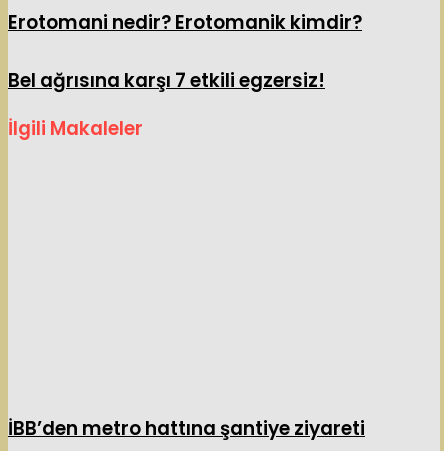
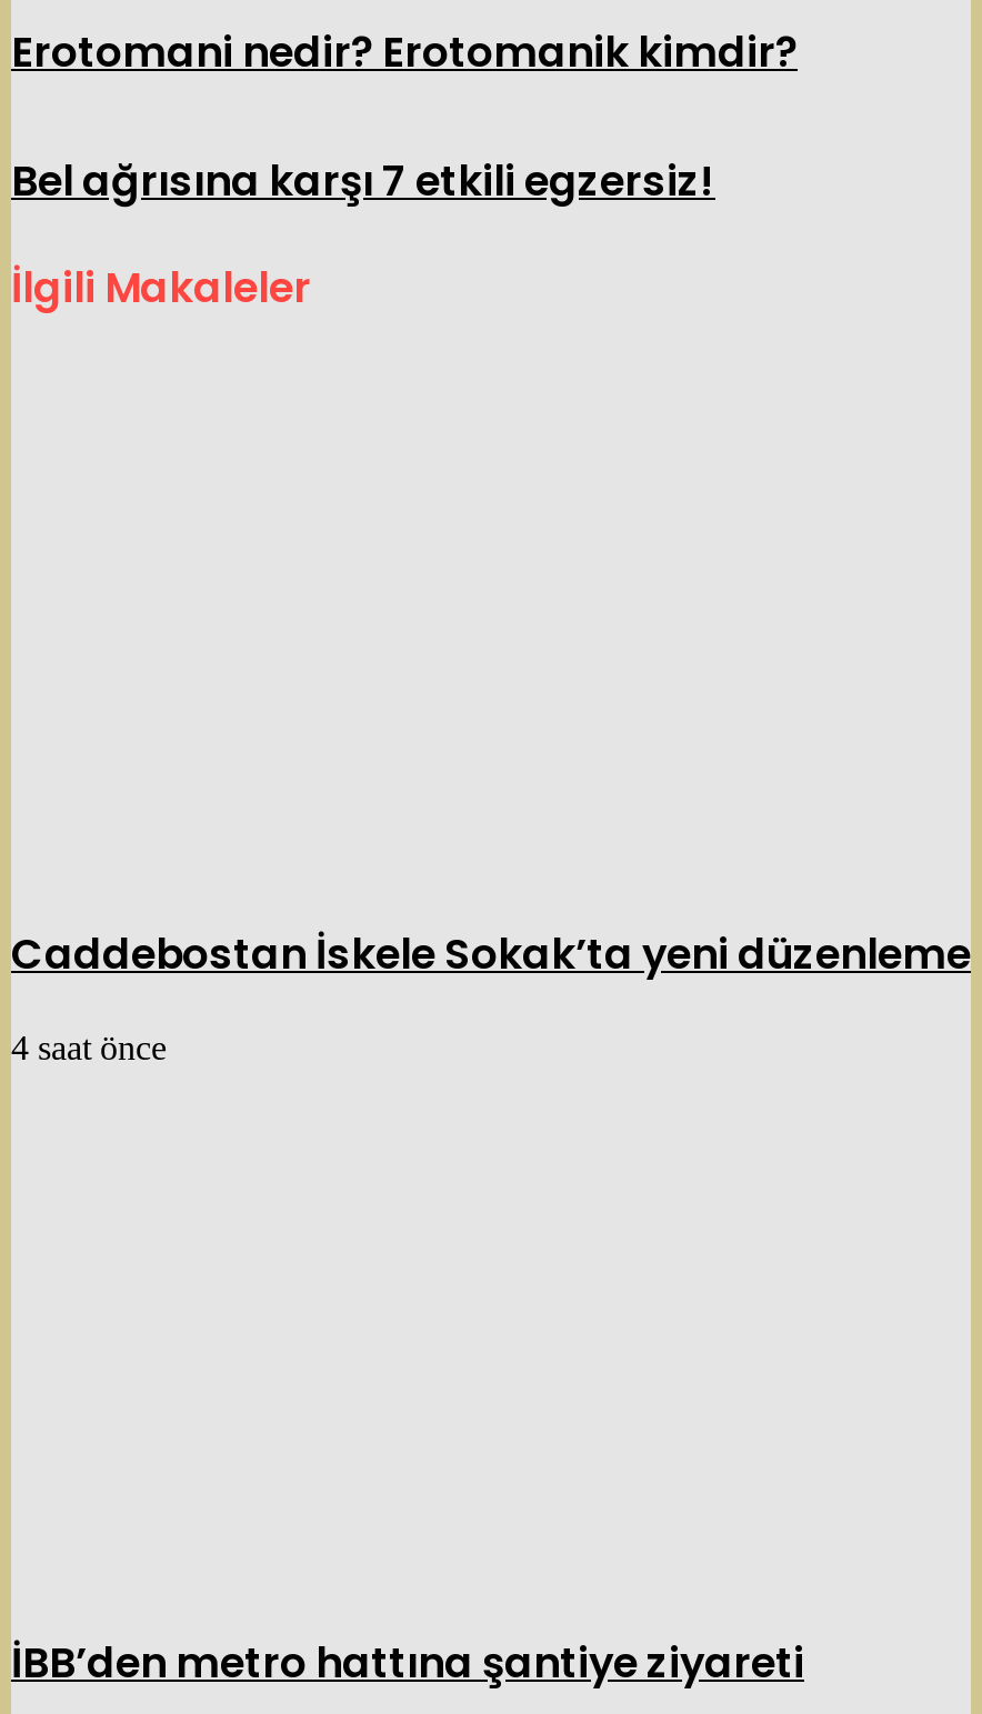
+ Caddebostan İskele Sokak’ta yeni düzenleme
+ 4 saat önce
